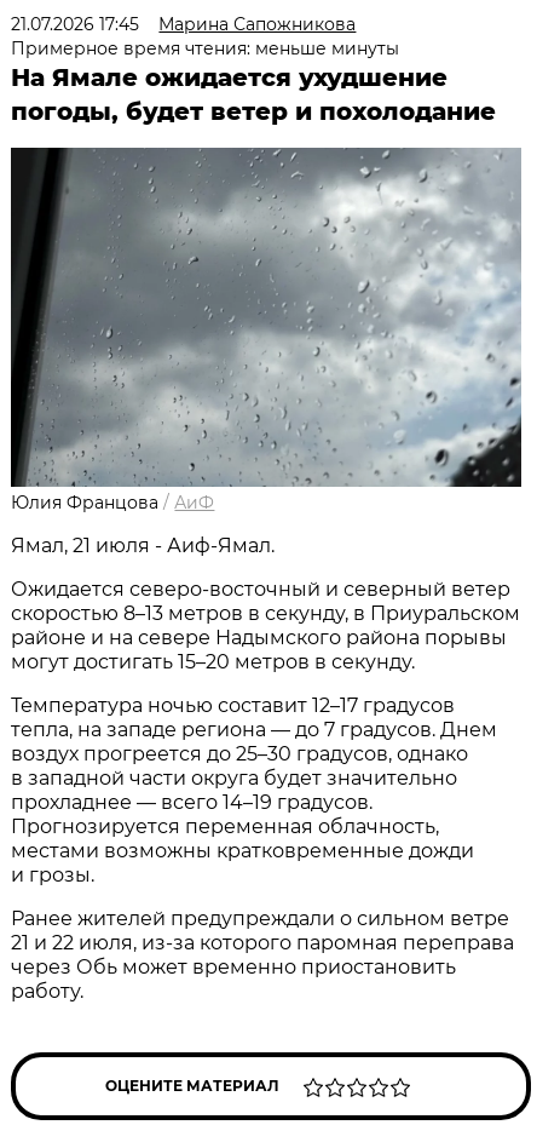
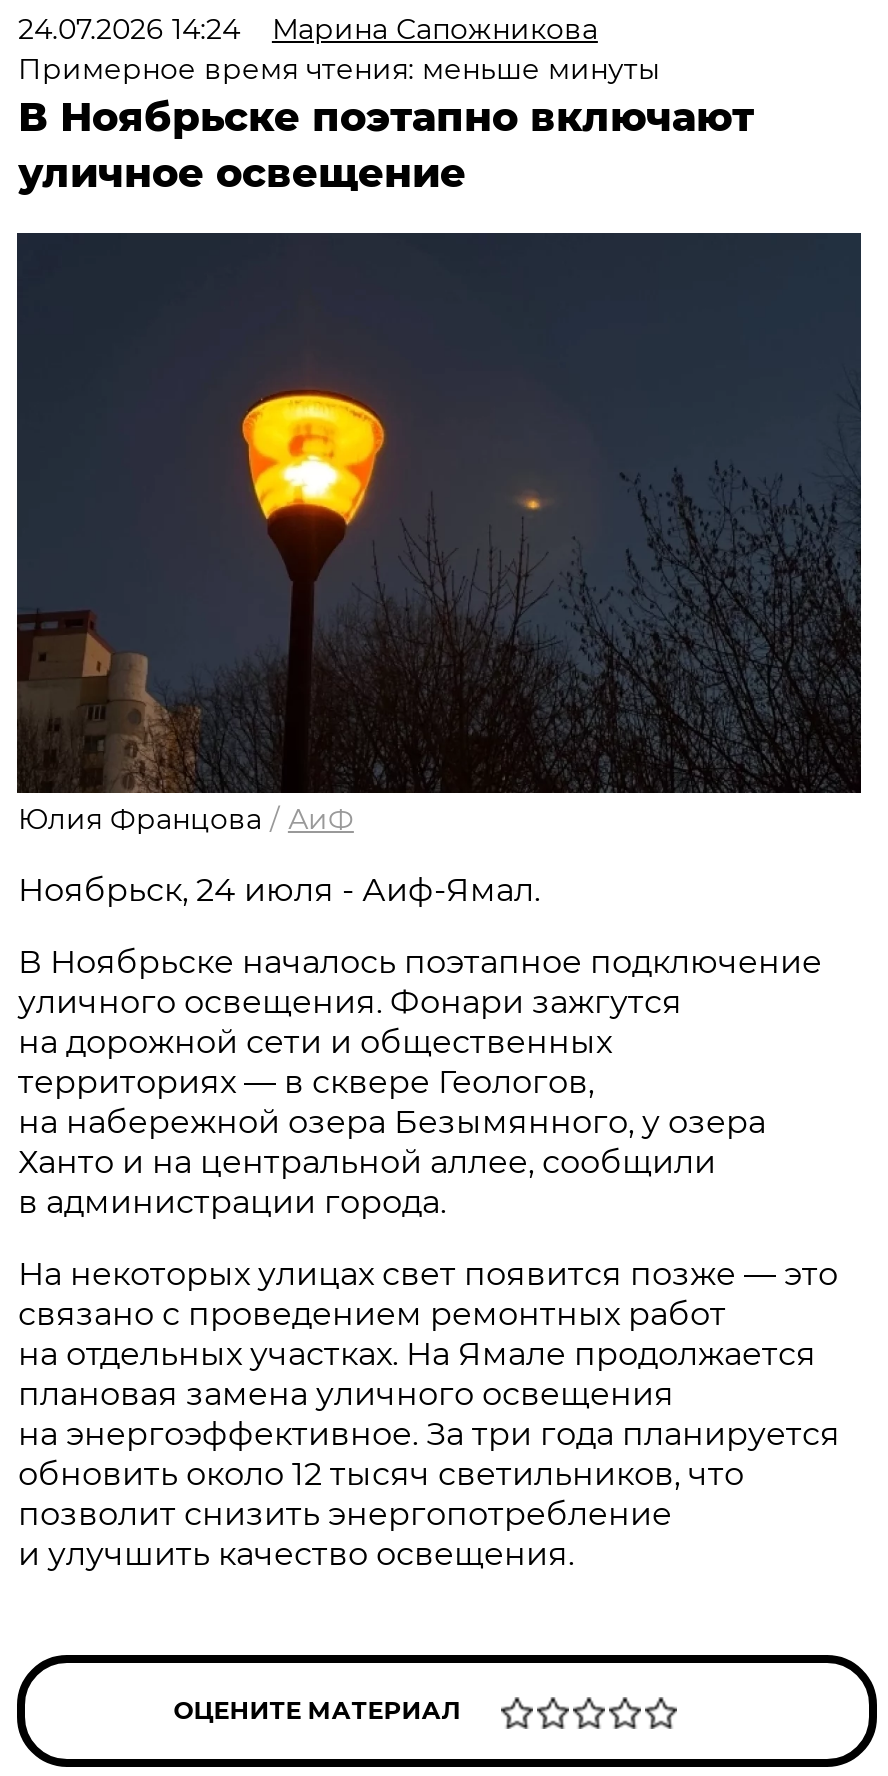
- 21.07.2026 17:45 Марина Сапожникова
+ 24.07.2026 14:24 Марина Сапожникова

- На Ямале ожидается ухудшение
- погоды, будет ветер и похолодание
+ В Ноябрьске поэтапно включают
+ уличное освещение

- [image]
- Ямал, 21 июля - Аиф-Ямал.
- Ожидается северо-восточный и северный ветер
- скоростью 8–13 метров в секунду, в Приуральском
- районе и на севере Надымского района порывы
- могут достигать 15–20 метров в секунду.
- Температура ночью составит 12–17 градусов
- тепла, на западе региона — до 7 градусов. Днем
- воздух прогреется до 25–30 градусов, однако
- в западной части округа будет значительно
- прохладнее — всего 14–19 градусов.
- Прогнозируется переменная облачность,
- местами возможны кратковременные дожди
- и грозы.
- Ранее жителей предупреждали о сильном ветре
- 21 и 22 июля, из-за которого паромная переправа
- через Обь может временно приостановить
- работу.
+ [image]
+ Ноябрьск, 24 июля - Аиф-Ямал.
+ В Ноябрьске началось поэтапное подключение
+ уличного освещения. Фонари зажгутся
+ на дорожной сети и общественных
+ территориях — в сквере Геологов,
+ на набережной озера Безымянного, у озера
+ Ханто и на центральной аллее, сообщили
+ в администрации города.
+ На некоторых улицах свет появится позже — это
+ связано с проведением ремонтных работ
+ на отдельных участках. На Ямале продолжается
+ плановая замена уличного освещения
+ на энергоэффективное. За три года планируется
+ обновить около 12 тысяч светильников, что
+ позволит снизить энергопотребление
+ и улучшить качество освещения.
